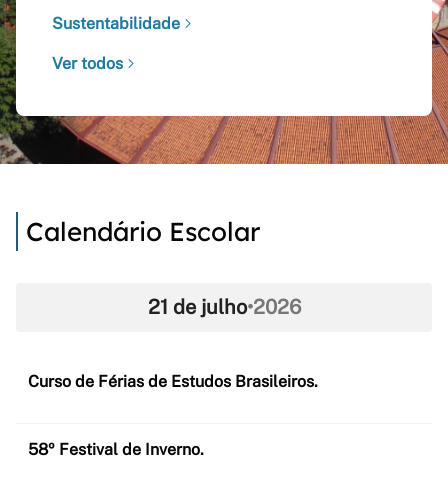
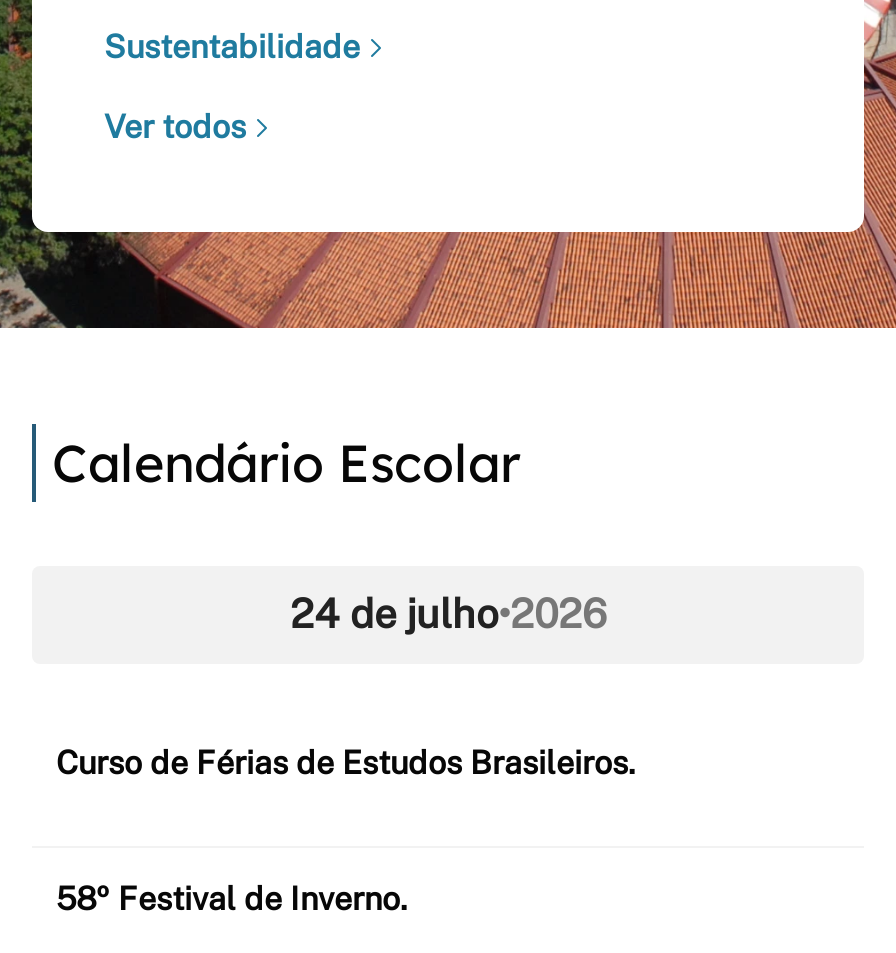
- 21 de julho•2026
+ 24 de julho•2026
